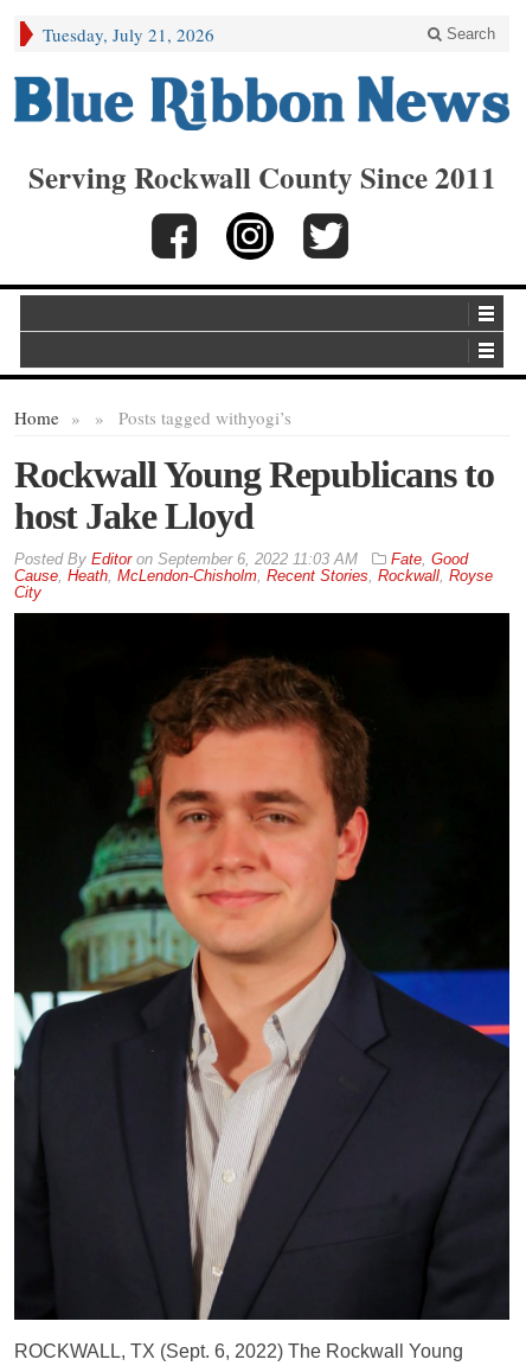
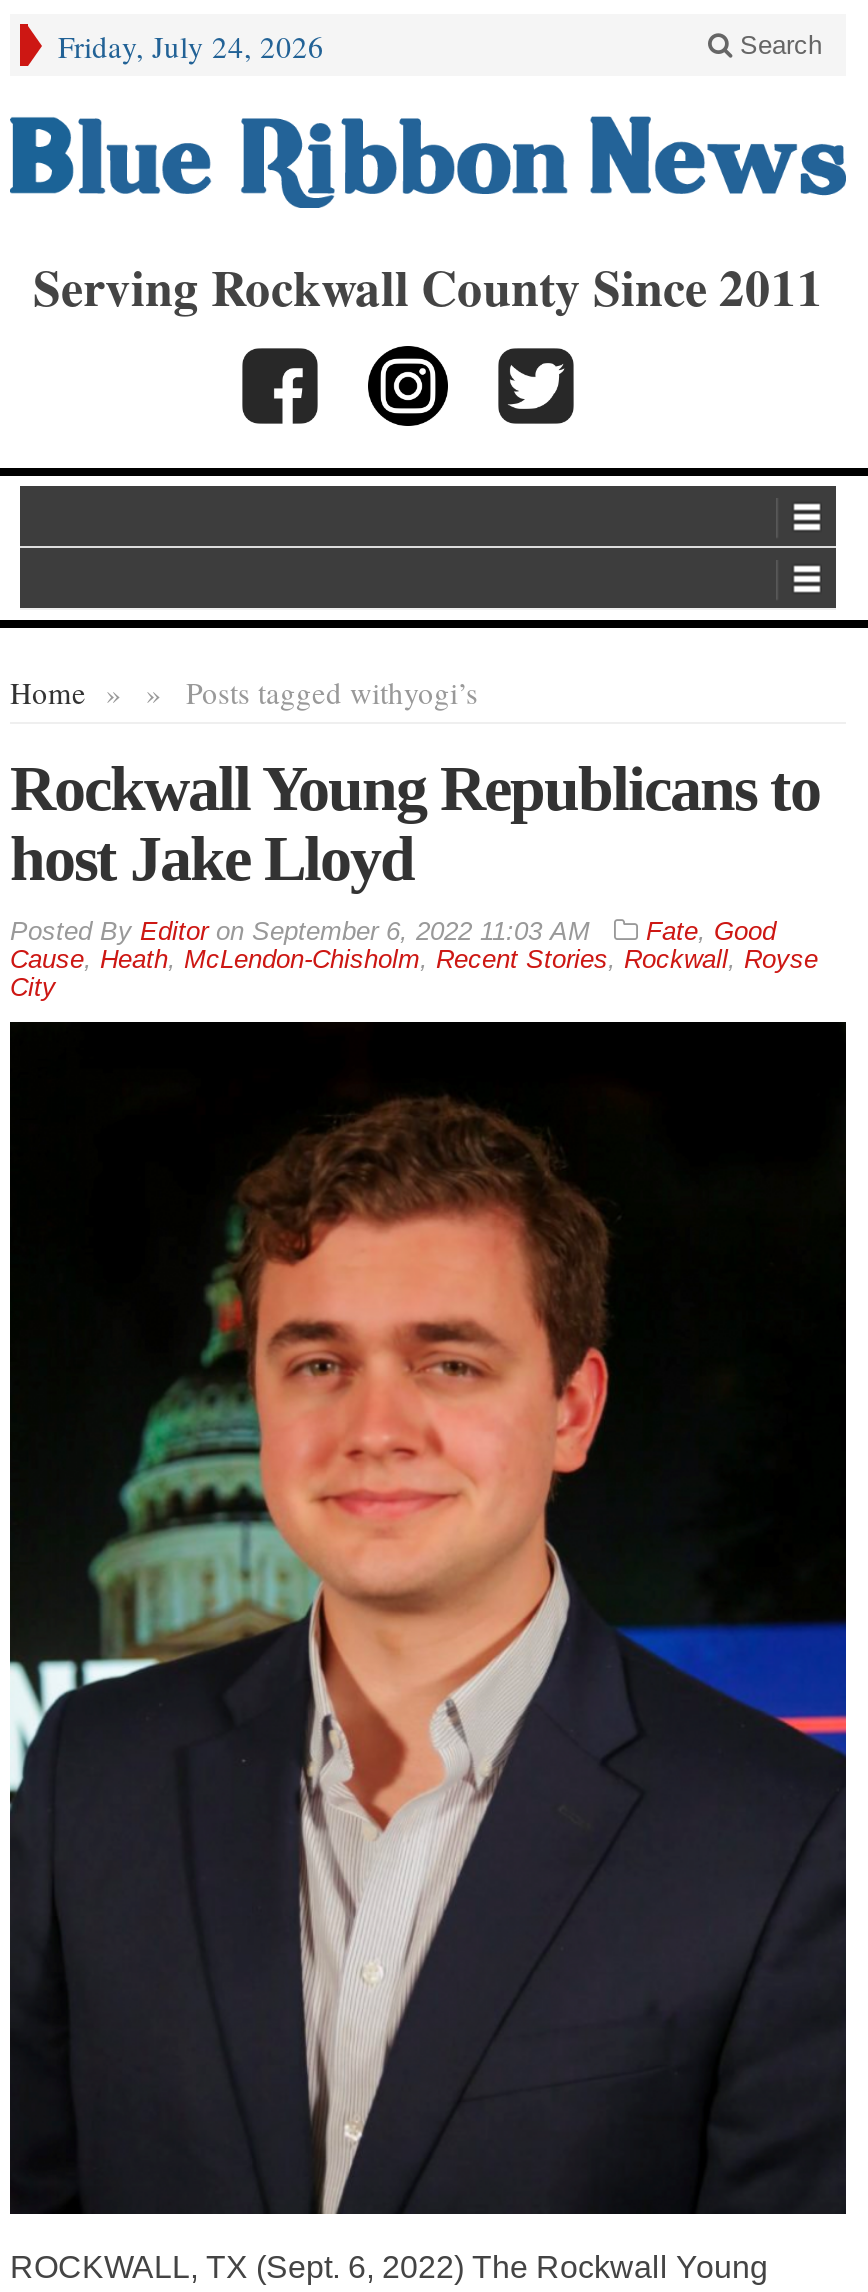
- Tuesday, July 21, 2026
+ Friday, July 24, 2026
